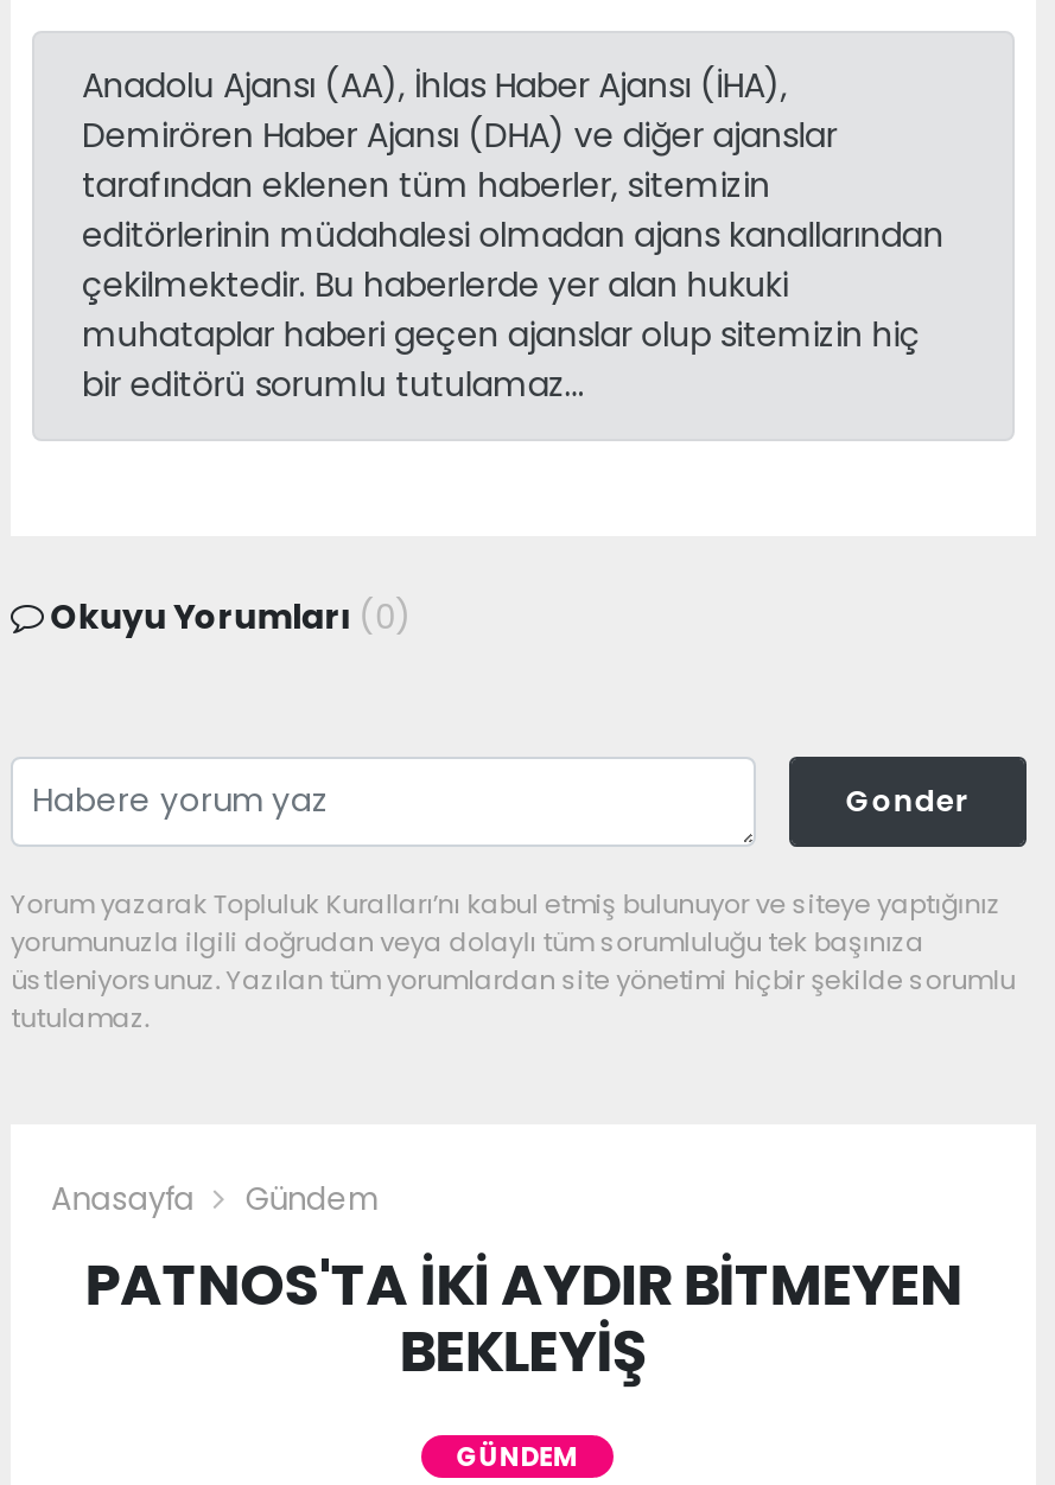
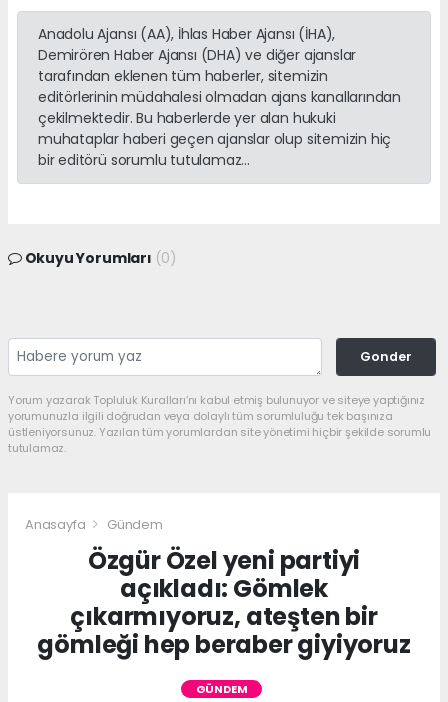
- PATNOS'TA İKİ AYDIR BİTMEYEN
- BEKLEYİŞ
+ Özgür Özel yeni partiyi
+ açıkladı: Gömlek
+ çıkarmıyoruz, ateşten bir
+ gömleği hep beraber giyiyoruz
